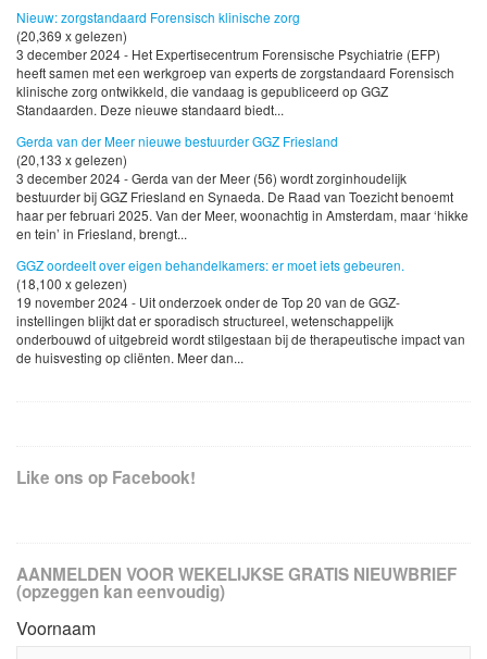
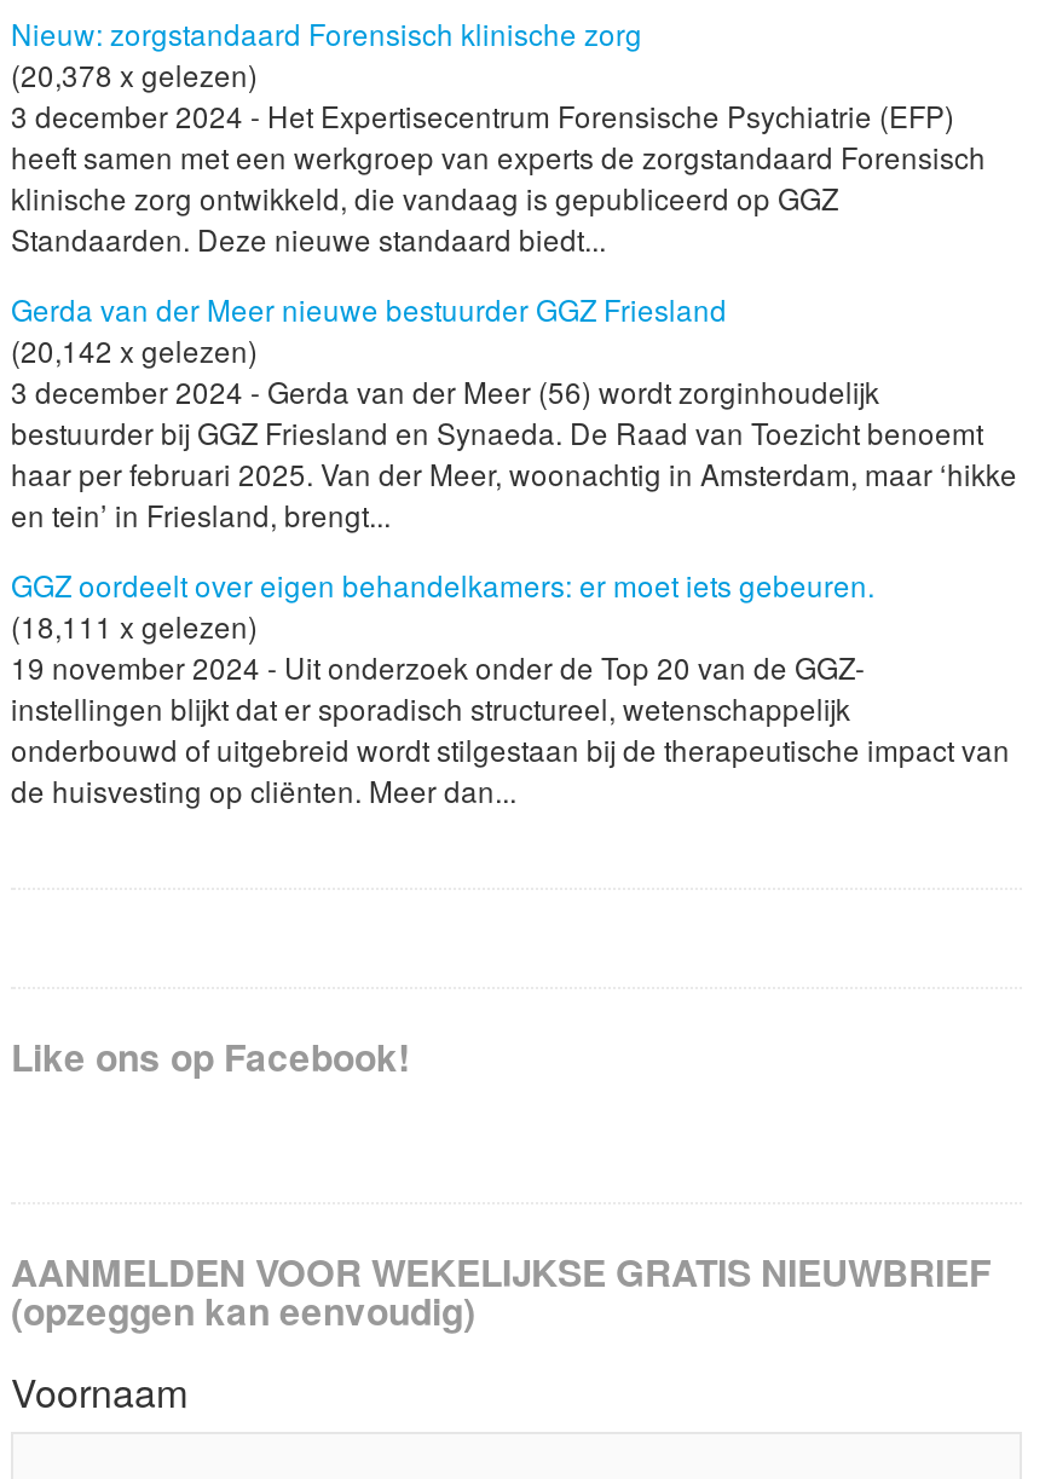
- (20,369 x gelezen)
+ (20,378 x gelezen)

- (20,133 x gelezen)
+ (20,142 x gelezen)

- (18,100 x gelezen)
+ (18,111 x gelezen)
